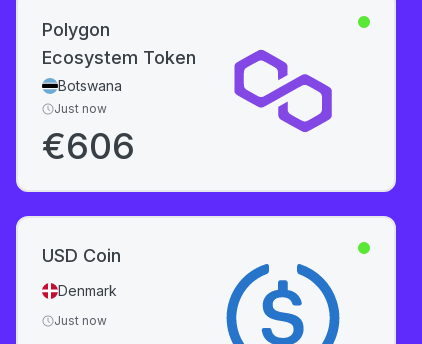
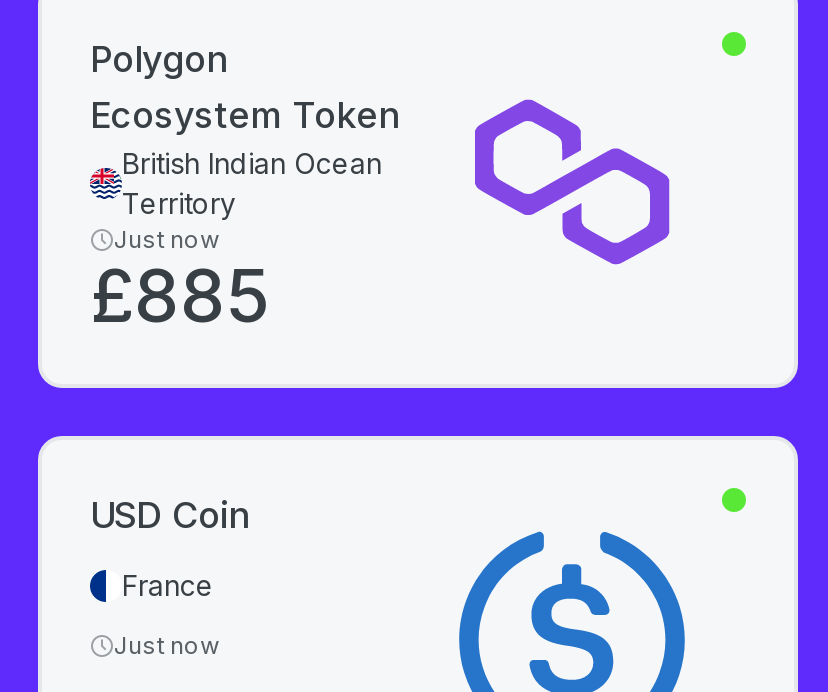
- Botswana
+ British Indian Ocean
+ Territory

- €606
+ £885

- Denmark
+ France
